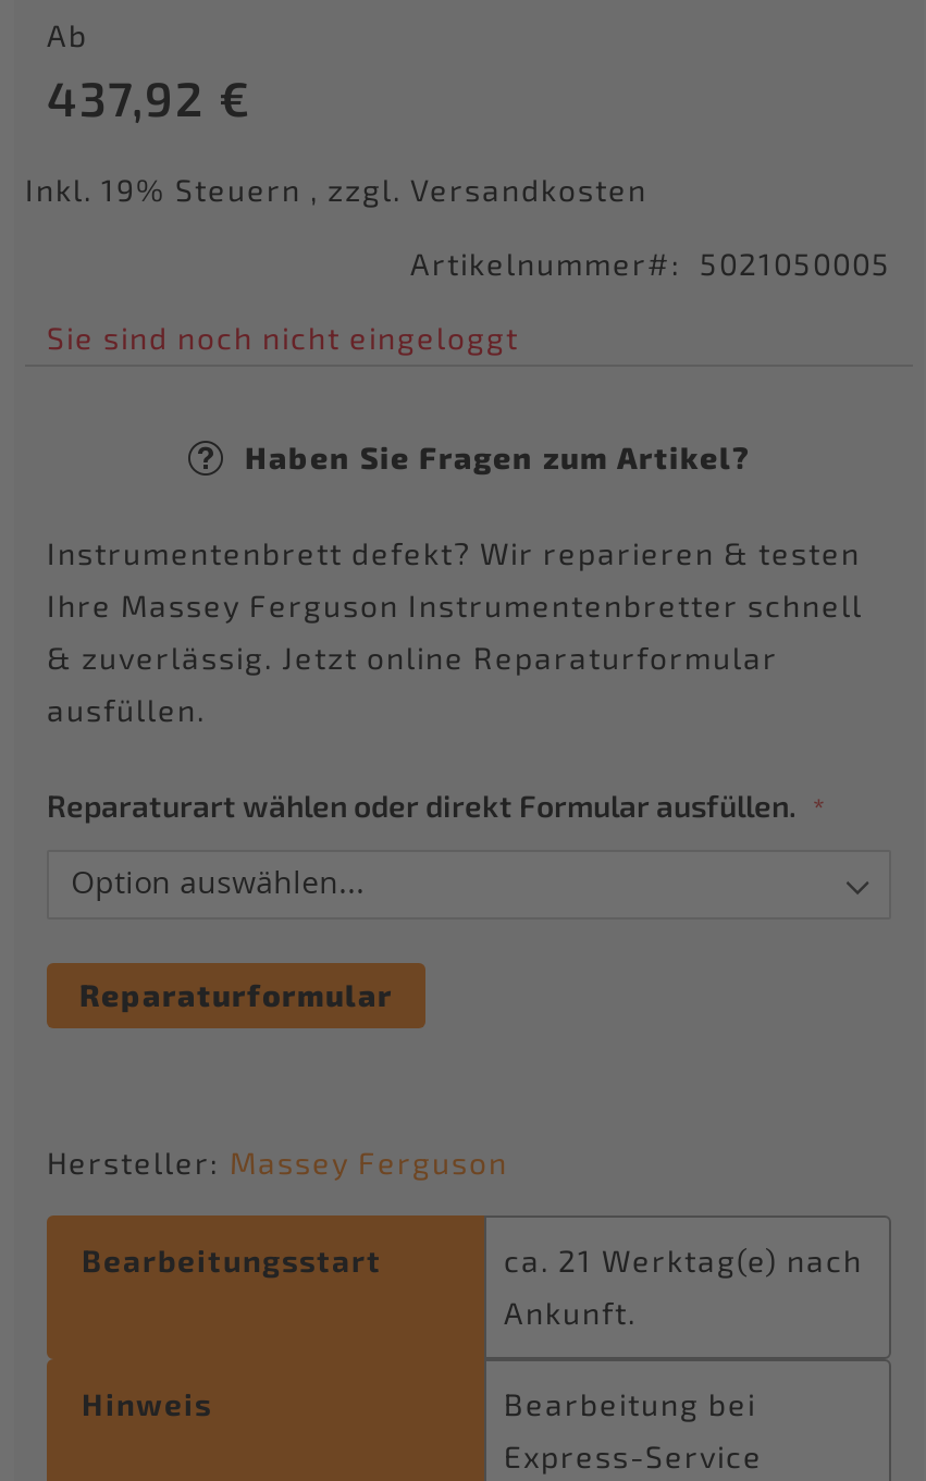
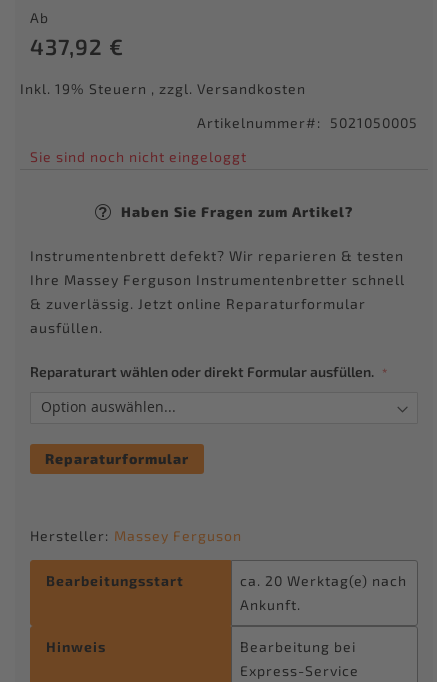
- ca. 21 Werktag(e) nach
+ ca. 20 Werktag(e) nach
